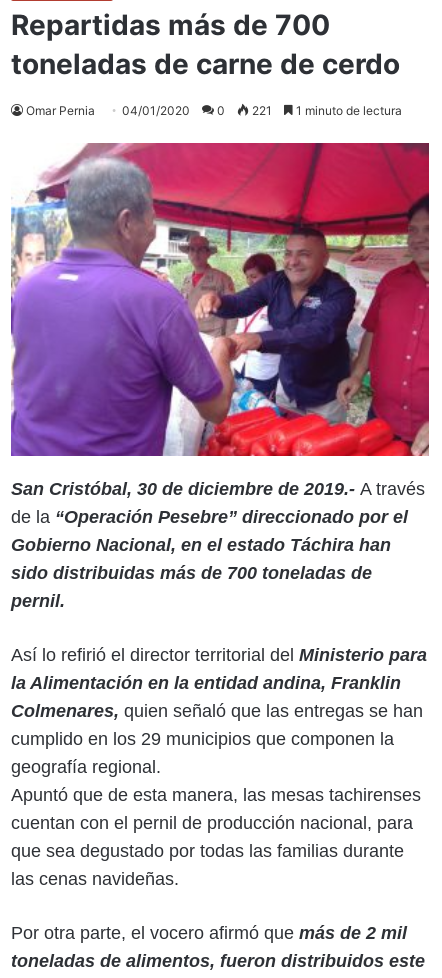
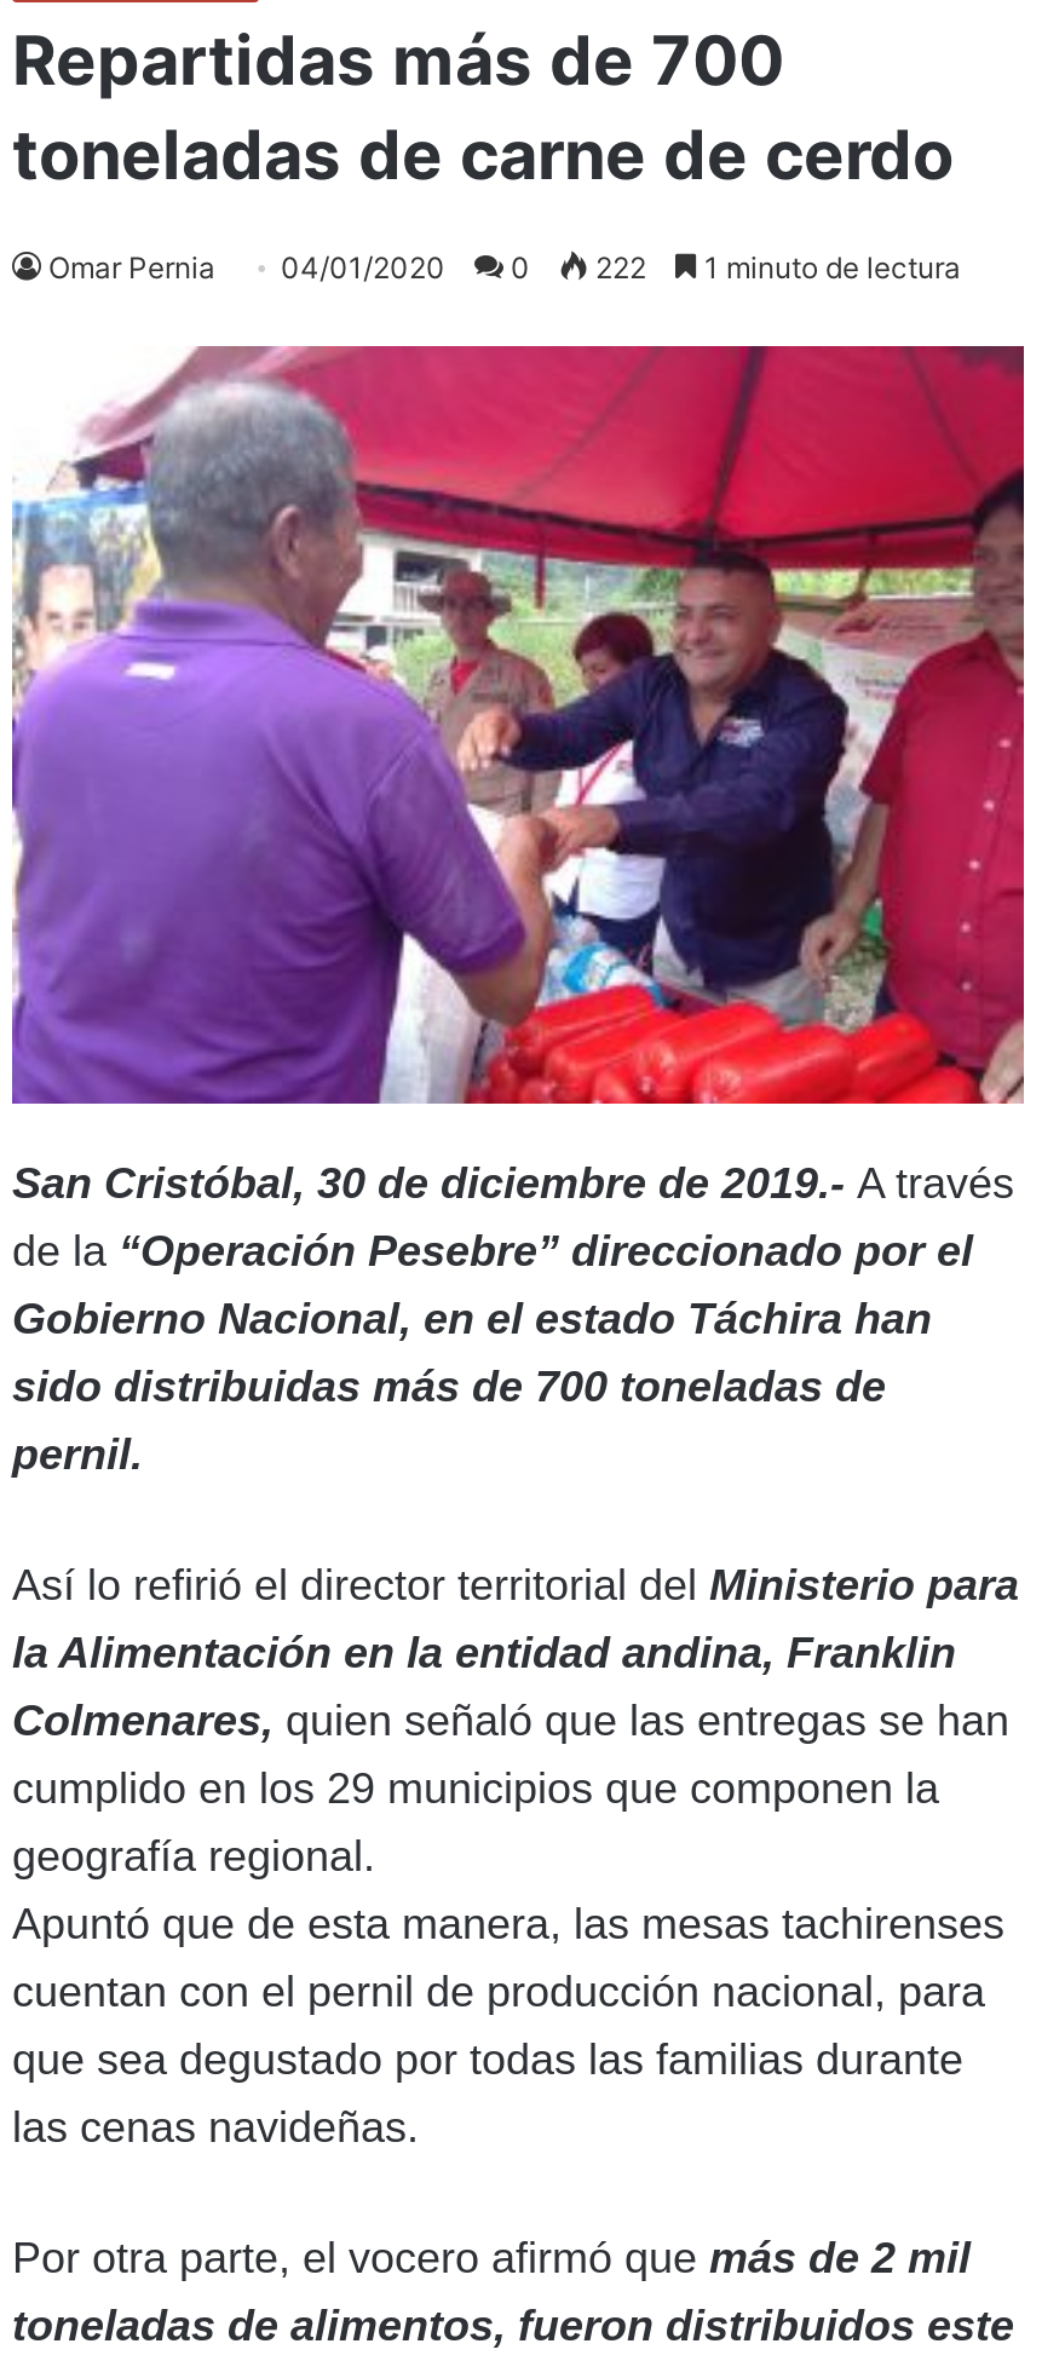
- Omar Pernia 04/01/2020 0 221 1 minuto de lectura
+ Omar Pernia 04/01/2020 0 222 1 minuto de lectura
